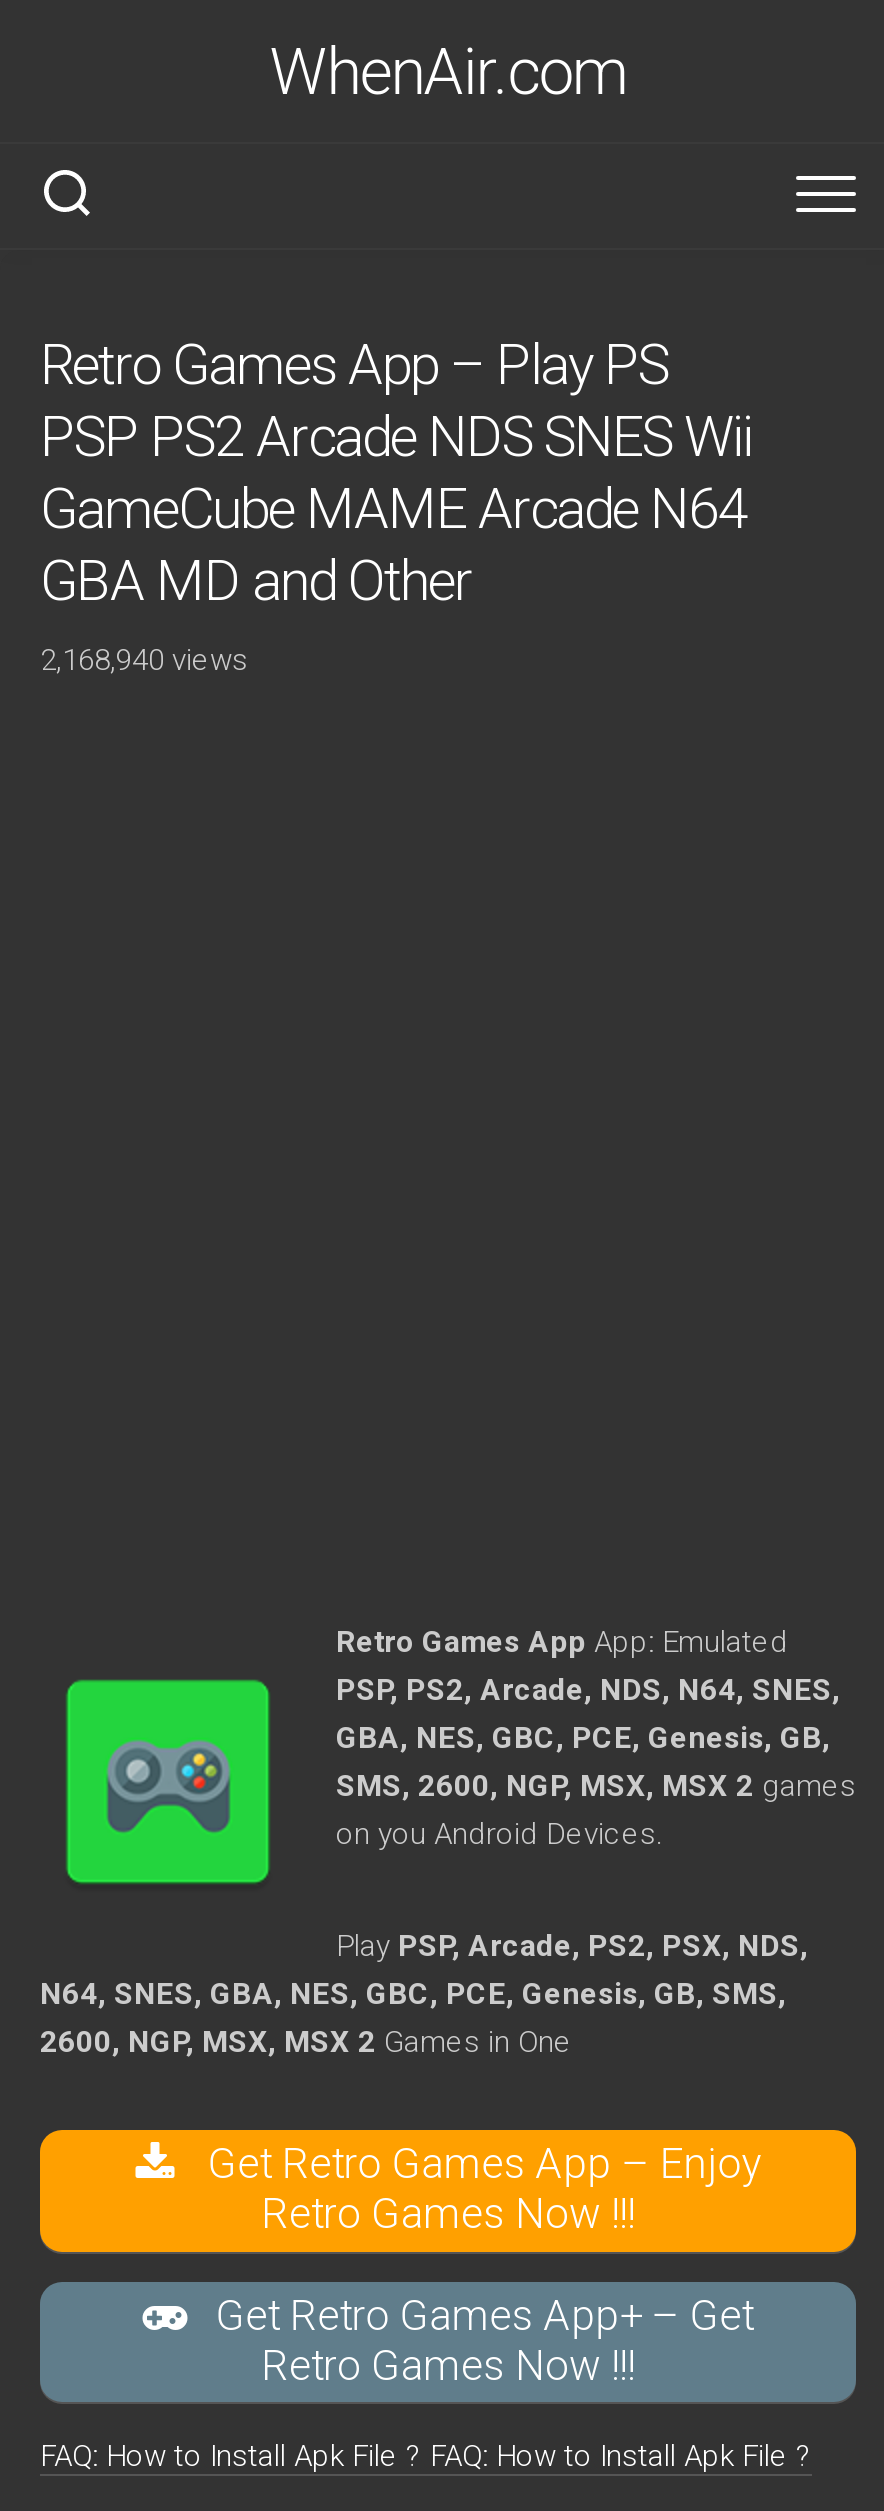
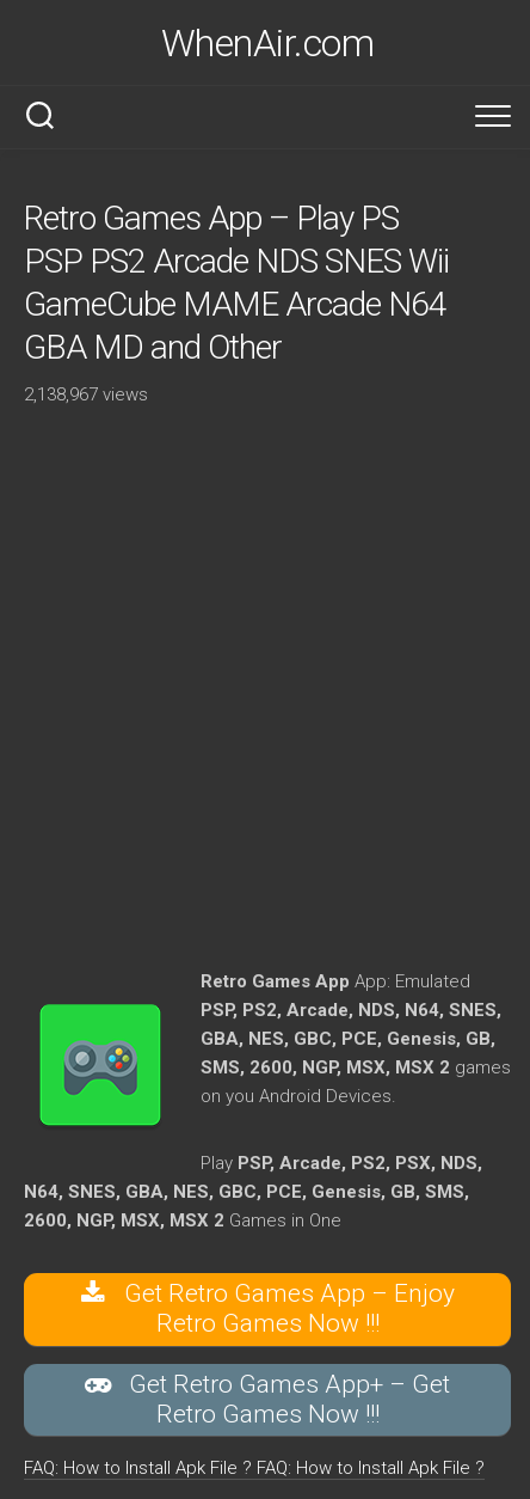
- 2,168,940 views
+ 2,138,967 views
